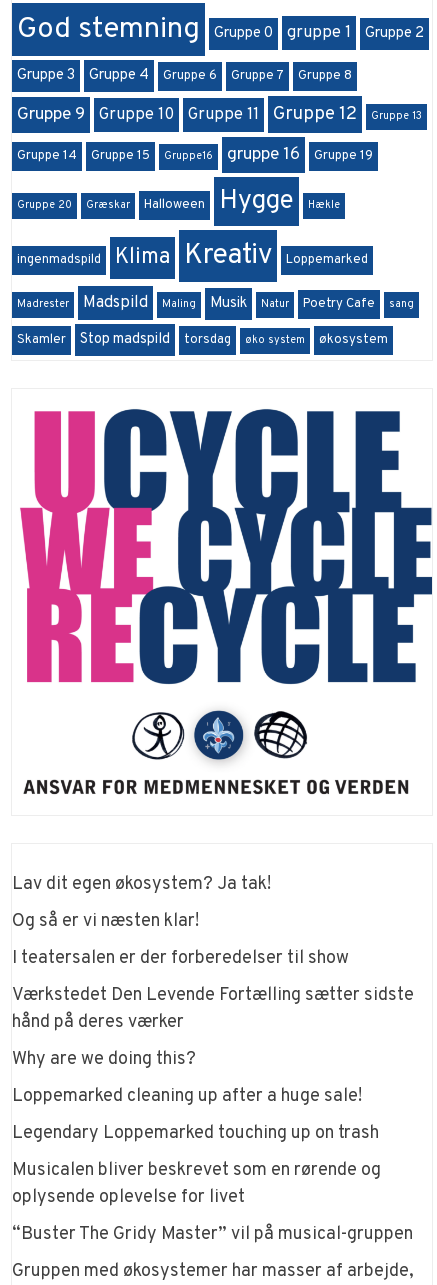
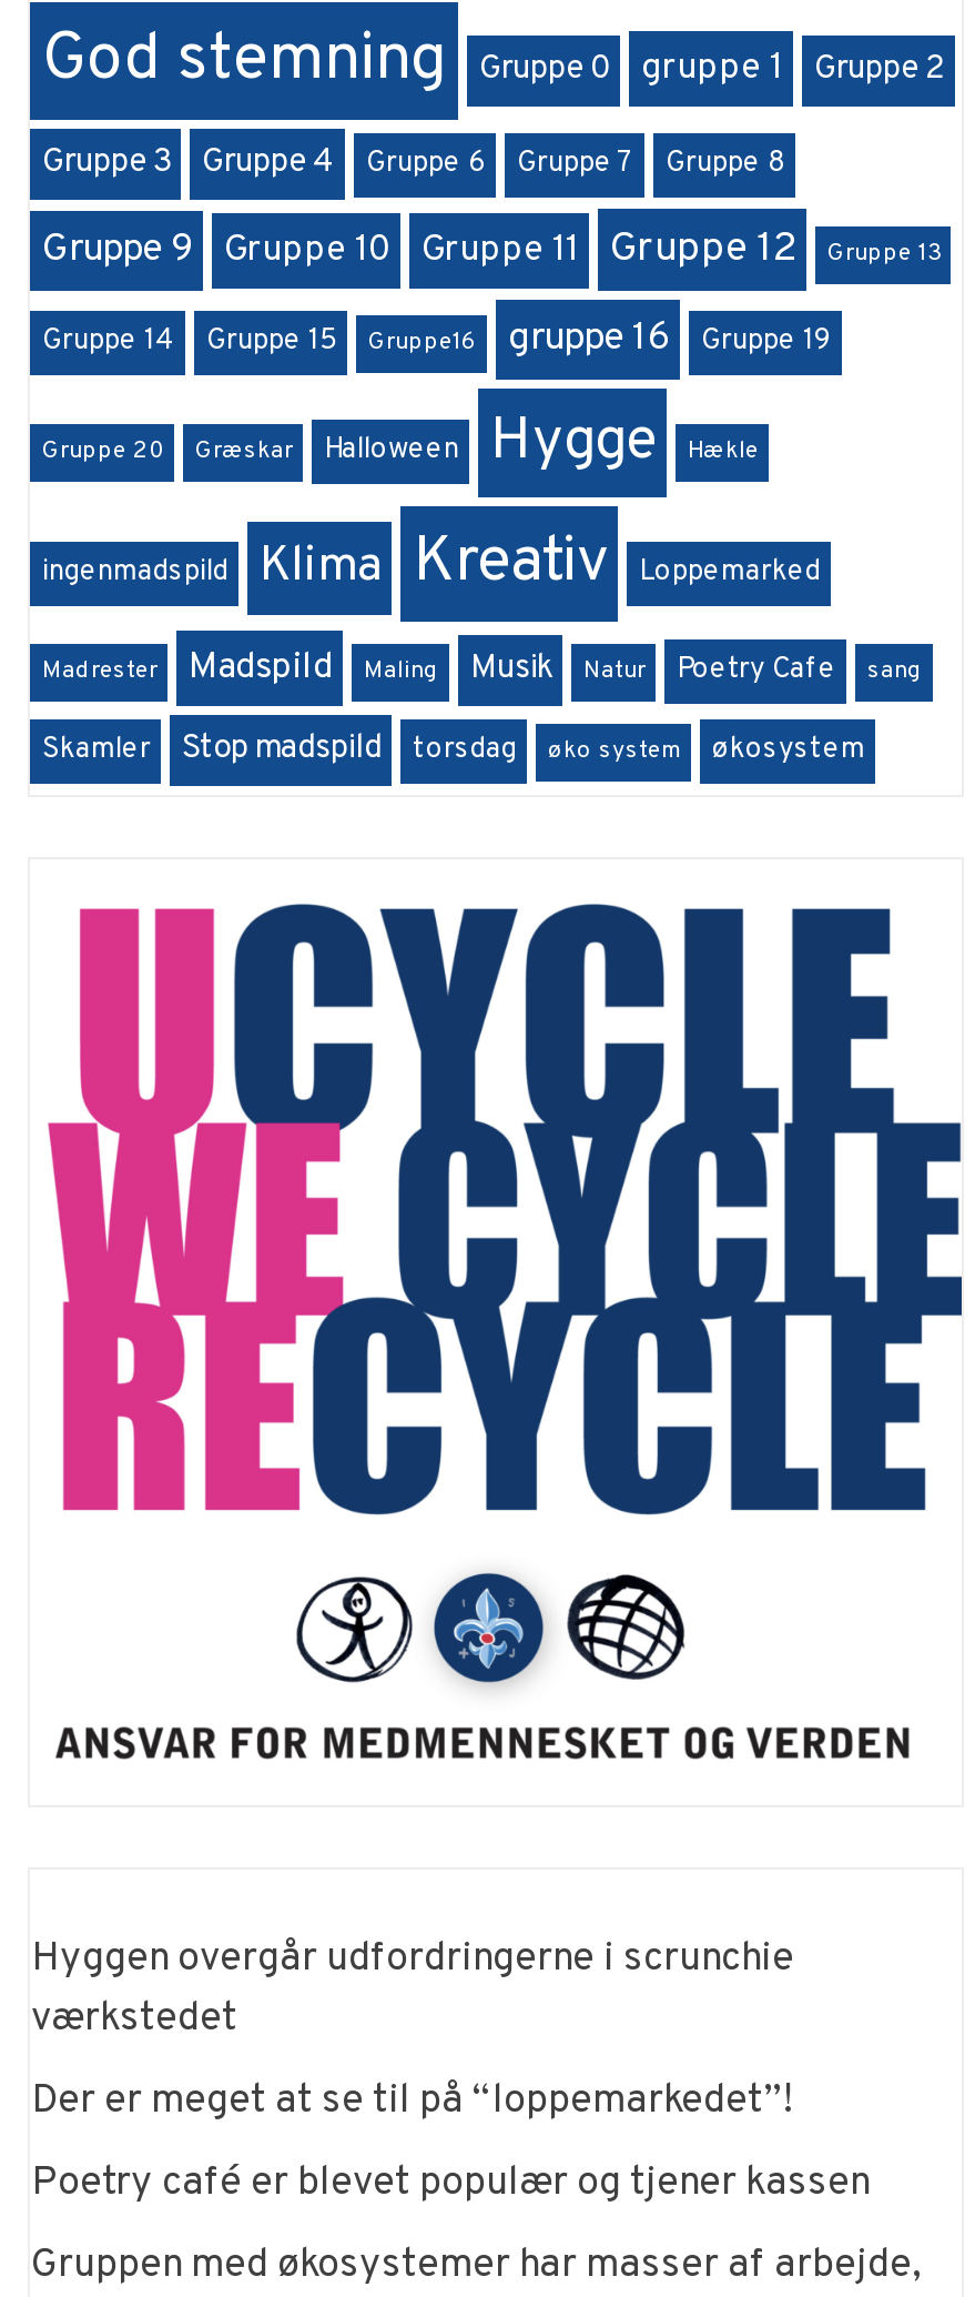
- Lav dit egen økosystem? Ja tak!
- Og så er vi næsten klar!
- I teatersalen er der forberedelser til show
- Værkstedet Den Levende Fortælling sætter sidste
- hånd på deres værker
- Why are we doing this?
- Loppemarked cleaning up after a huge sale!
- Legendary Loppemarked touching up on trash
- Musicalen bliver beskrevet som en rørende og
- oplysende oplevelse for livet
- “Buster The Gridy Master” vil på musical-gruppen
+ Hyggen overgår udfordringerne i scrunchie
+ værkstedet
+ Der er meget at se til på “loppemarkedet”!
+ Poetry café er blevet populær og tjener kassen
